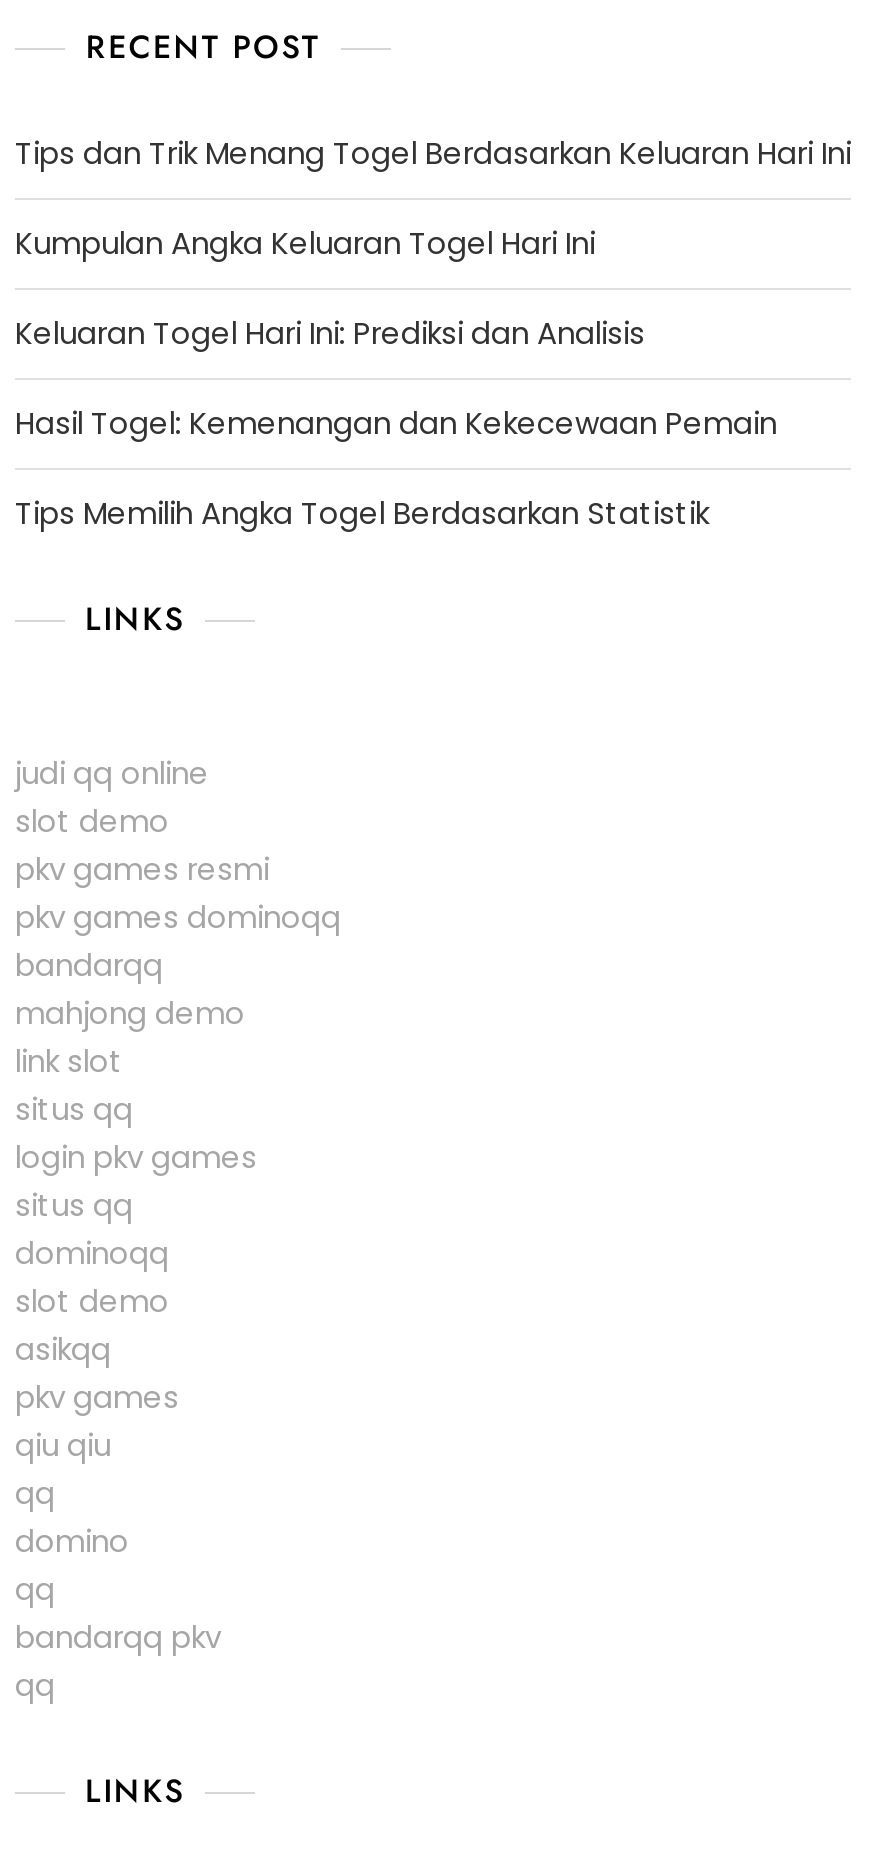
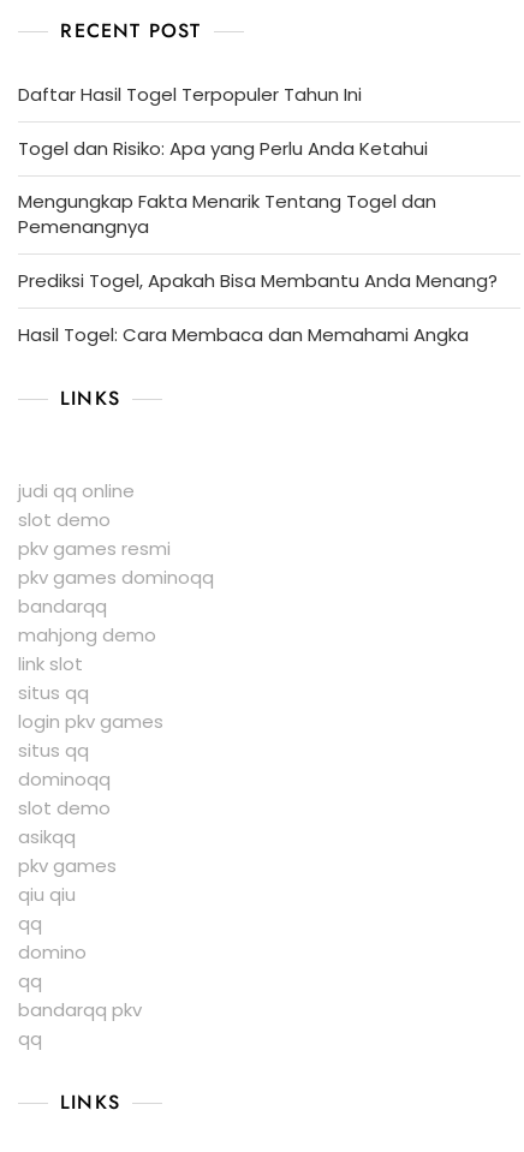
- Tips dan Trik Menang Togel Berdasarkan Keluaran Hari Ini
+ Daftar Hasil Togel Terpopuler Tahun Ini

- Kumpulan Angka Keluaran Togel Hari Ini
+ Togel dan Risiko: Apa yang Perlu Anda Ketahui

- Keluaran Togel Hari Ini: Prediksi dan Analisis
+ Mengungkap Fakta Menarik Tentang Togel dan
+ Pemenangnya

- Hasil Togel: Kemenangan dan Kekecewaan Pemain
+ Prediksi Togel, Apakah Bisa Membantu Anda Menang?

- Tips Memilih Angka Togel Berdasarkan Statistik
+ Hasil Togel: Cara Membaca dan Memahami Angka
